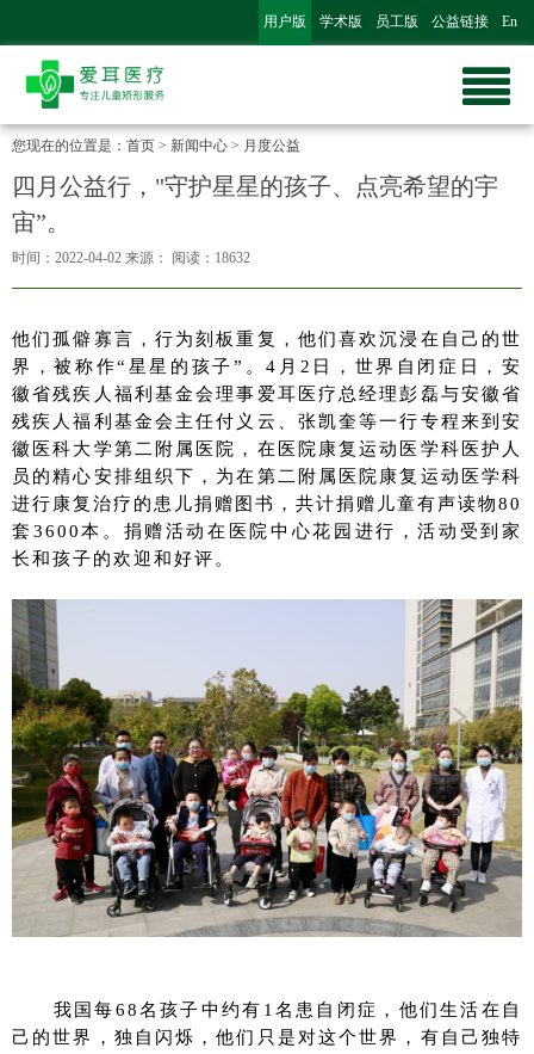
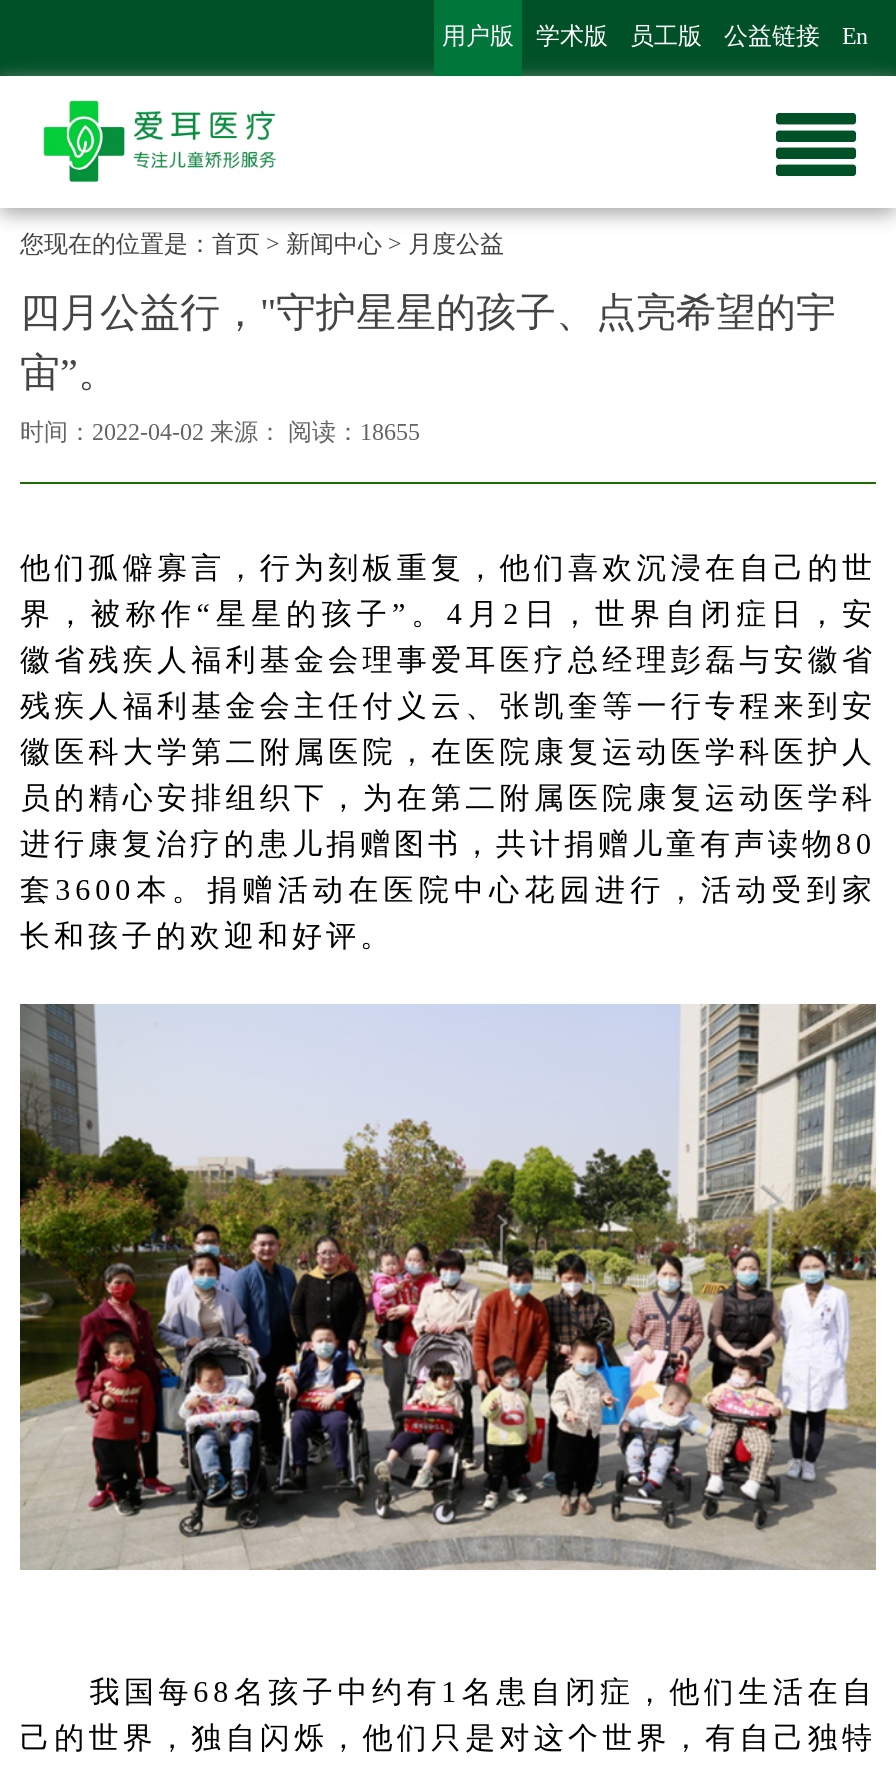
- 时间：2022-04-02来源：阅读：18632
+ 时间：2022-04-02来源：阅读：18655
